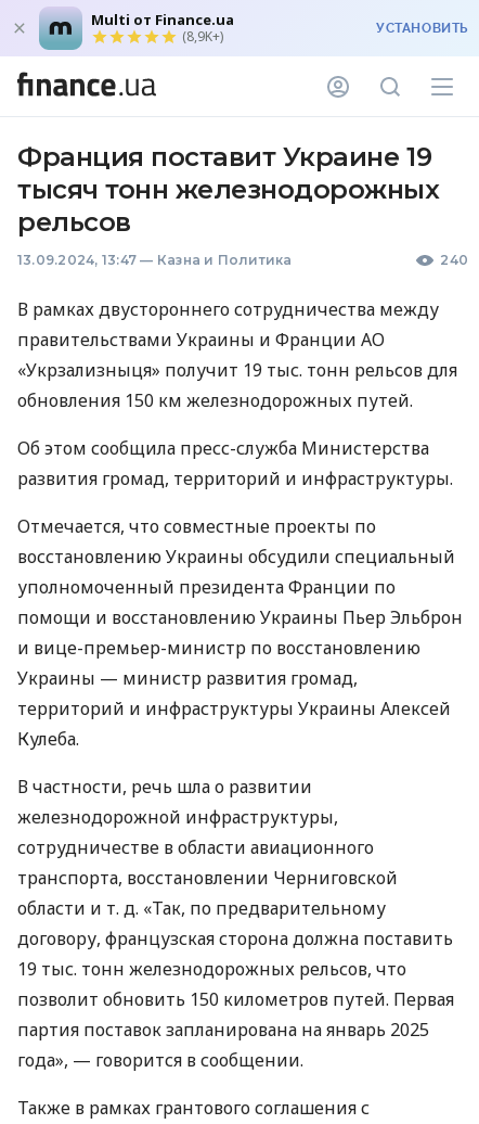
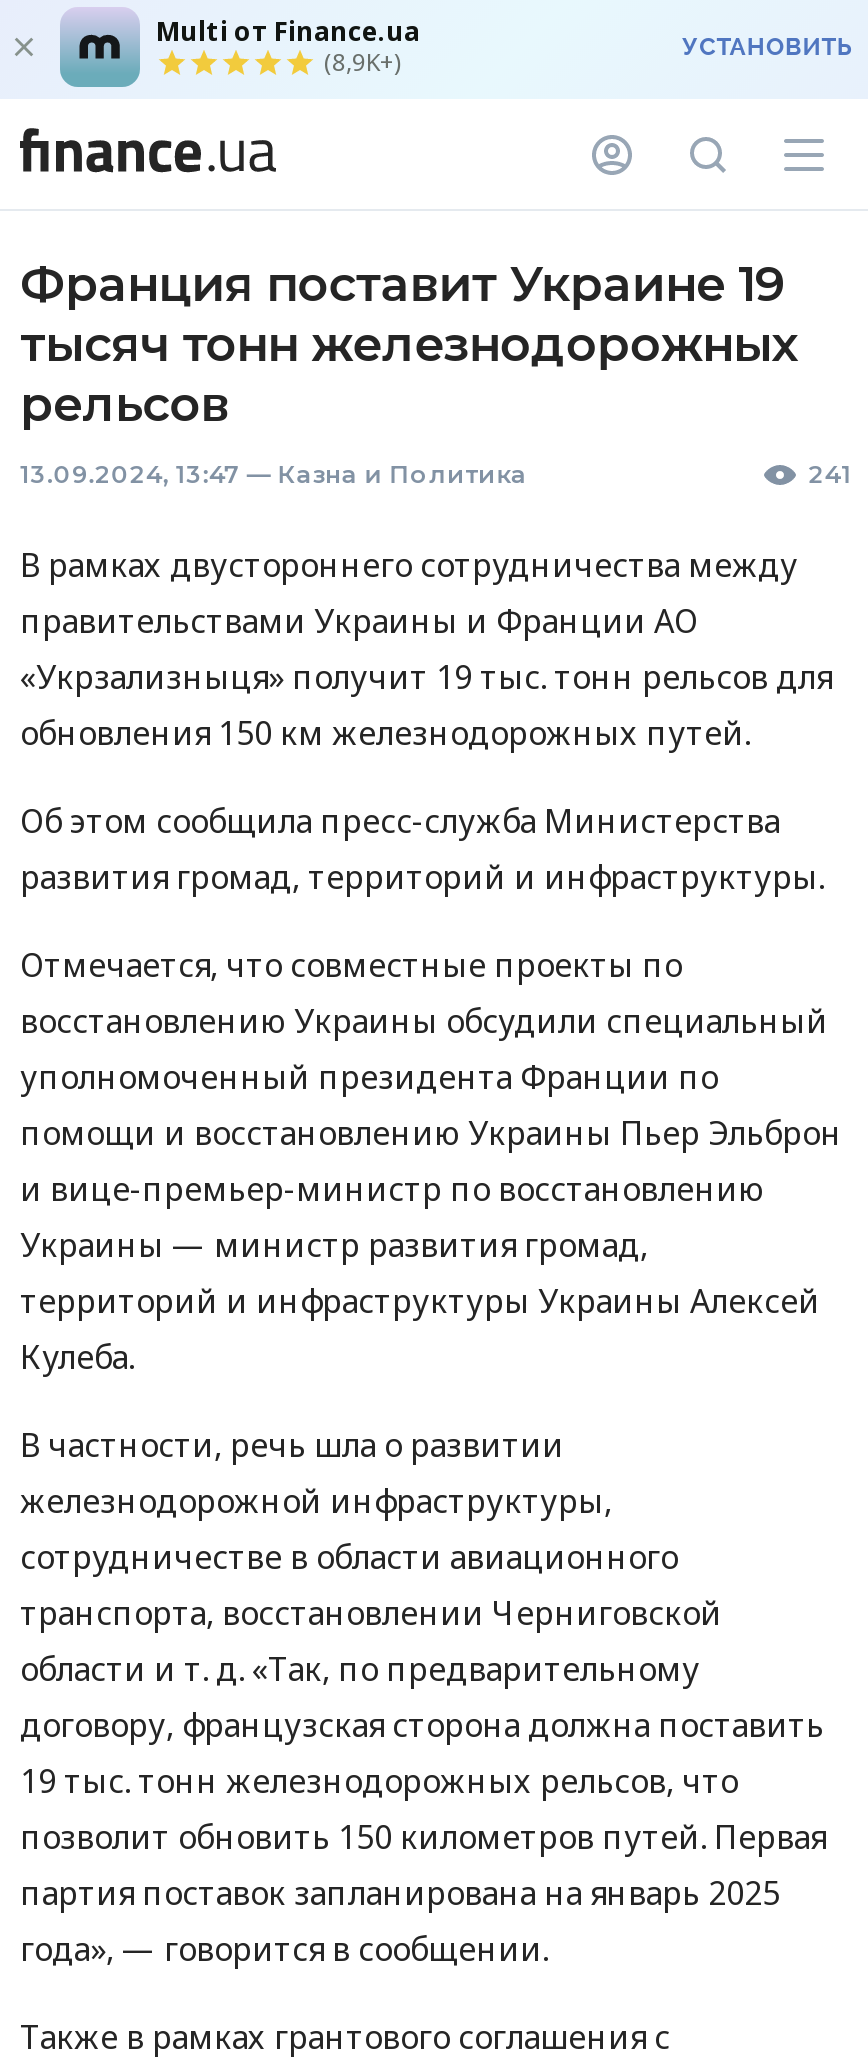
- 240
+ 241
